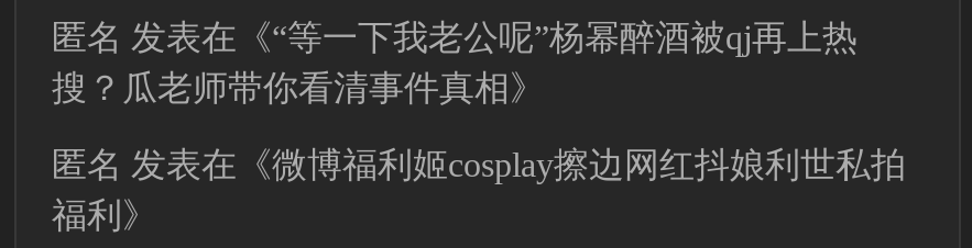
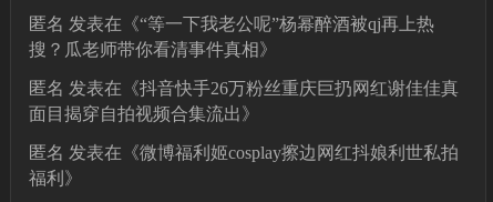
+ 匿名发表在《抖音快手26万粉丝重庆巨扔网红谢佳佳真
+ 面目揭穿自拍视频合集流出》
